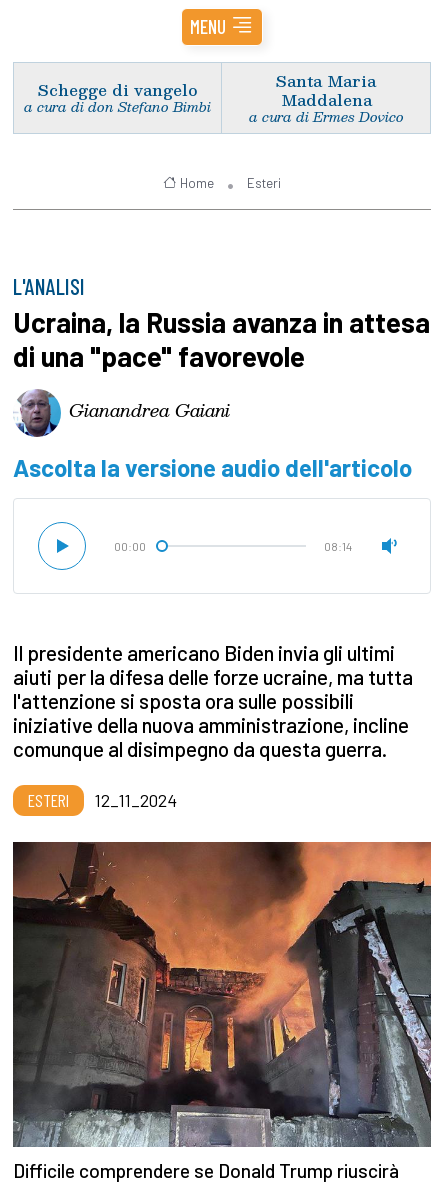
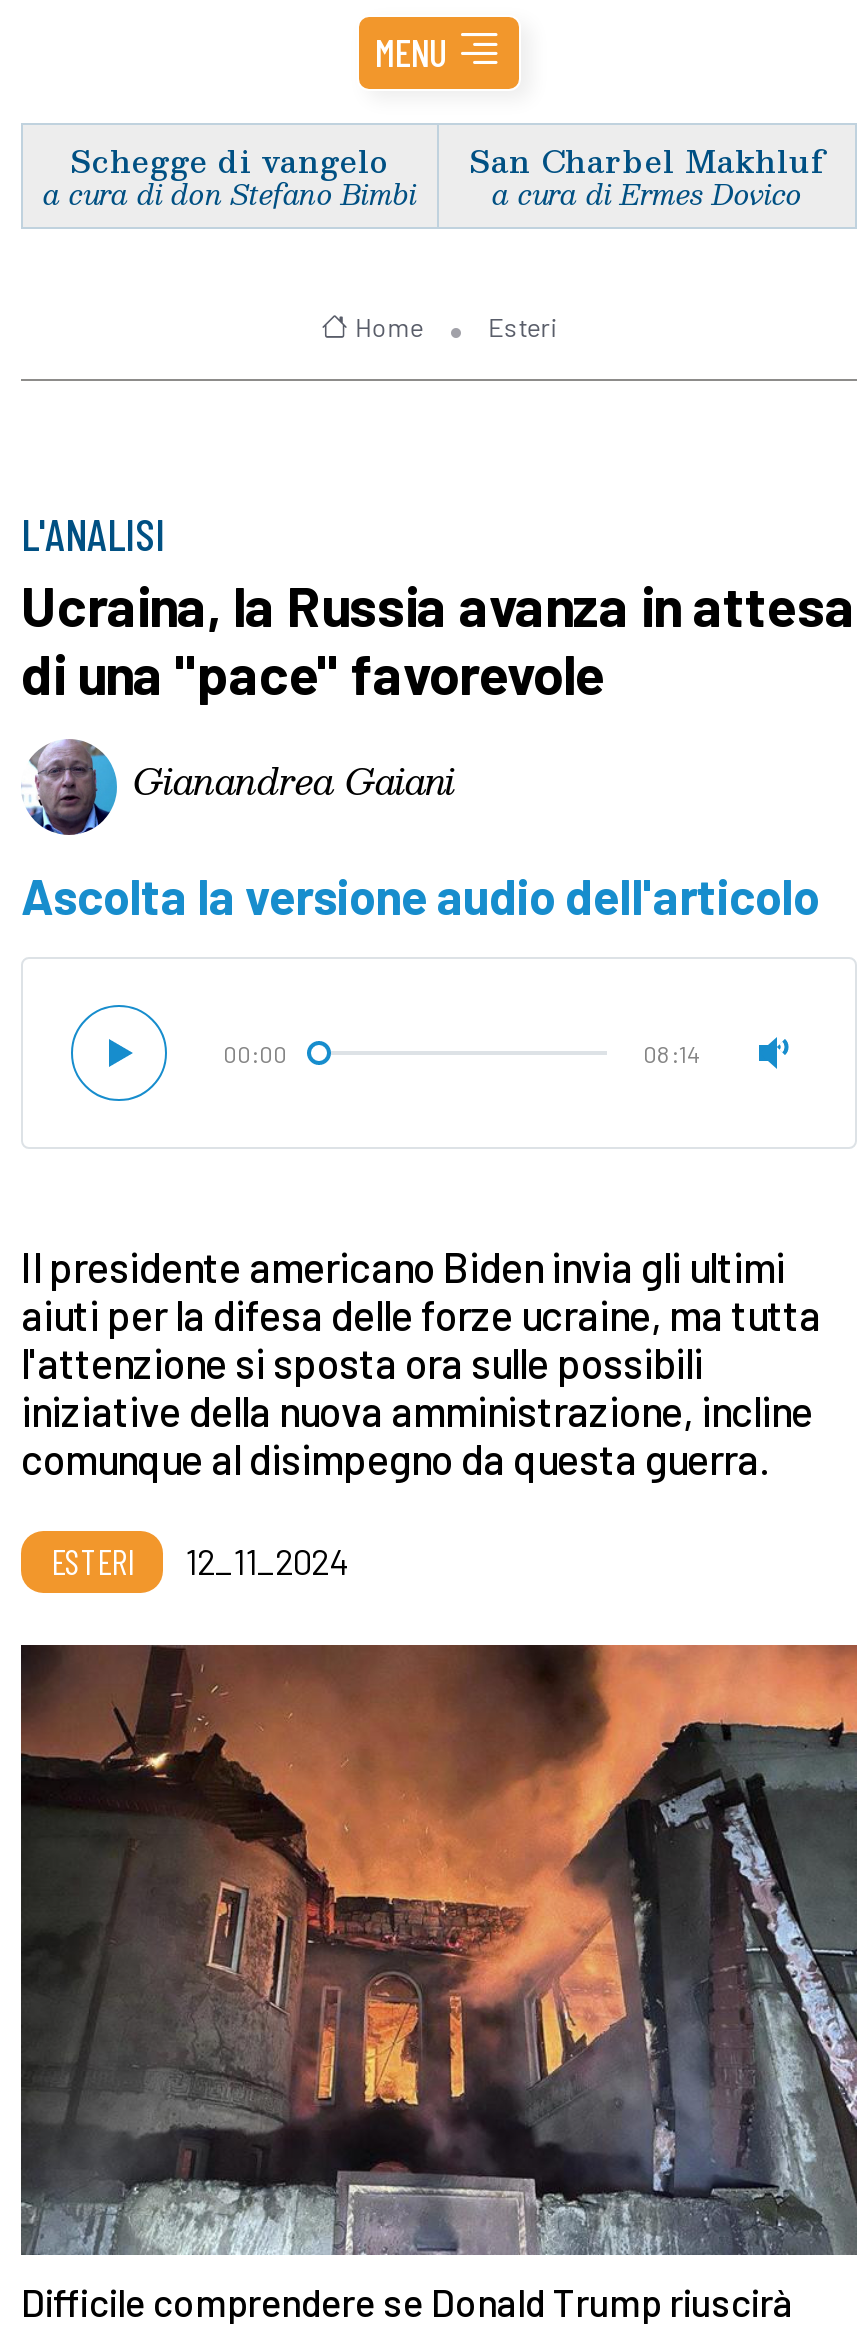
- Santa Maria
- Maddalena
+ San Charbel Makhluf
